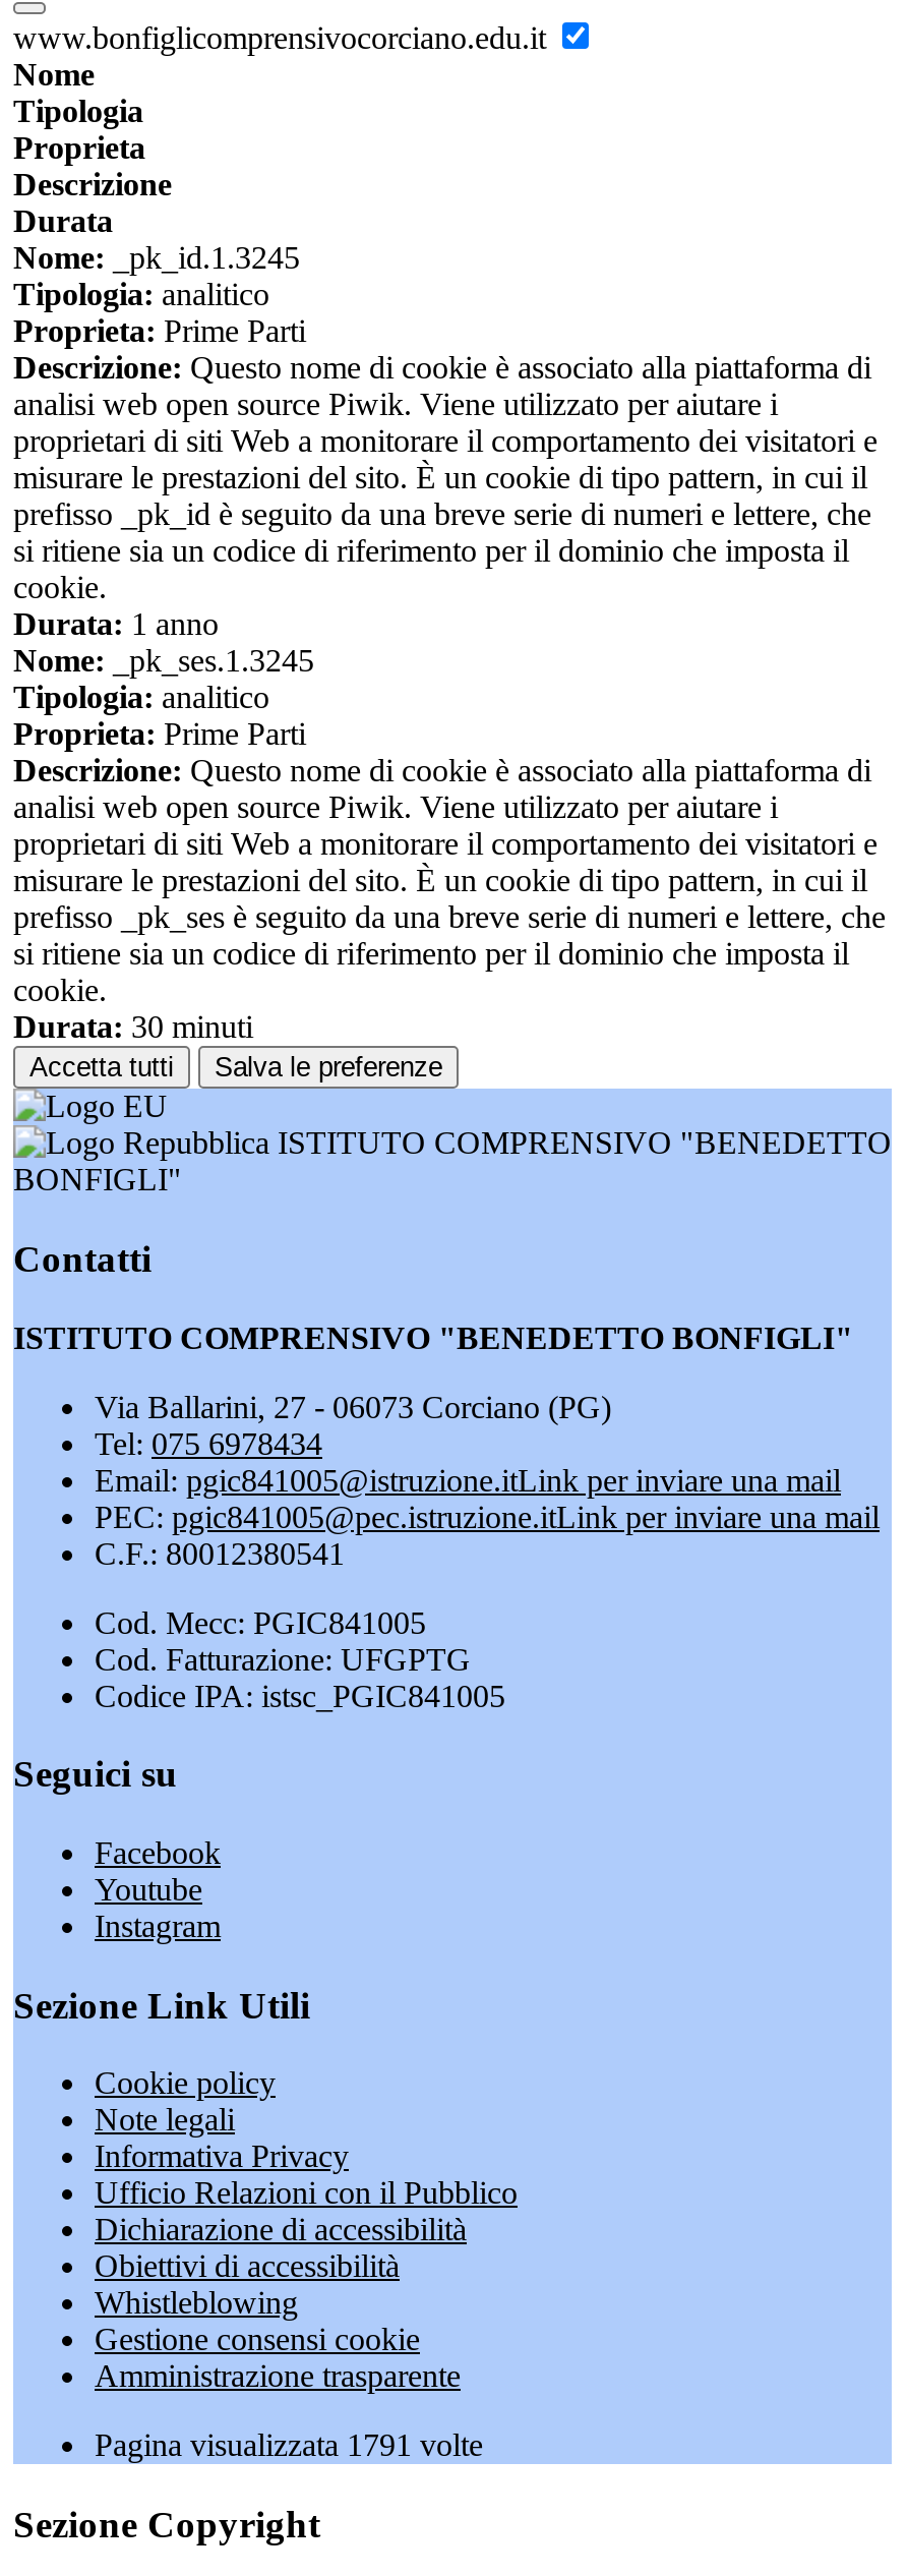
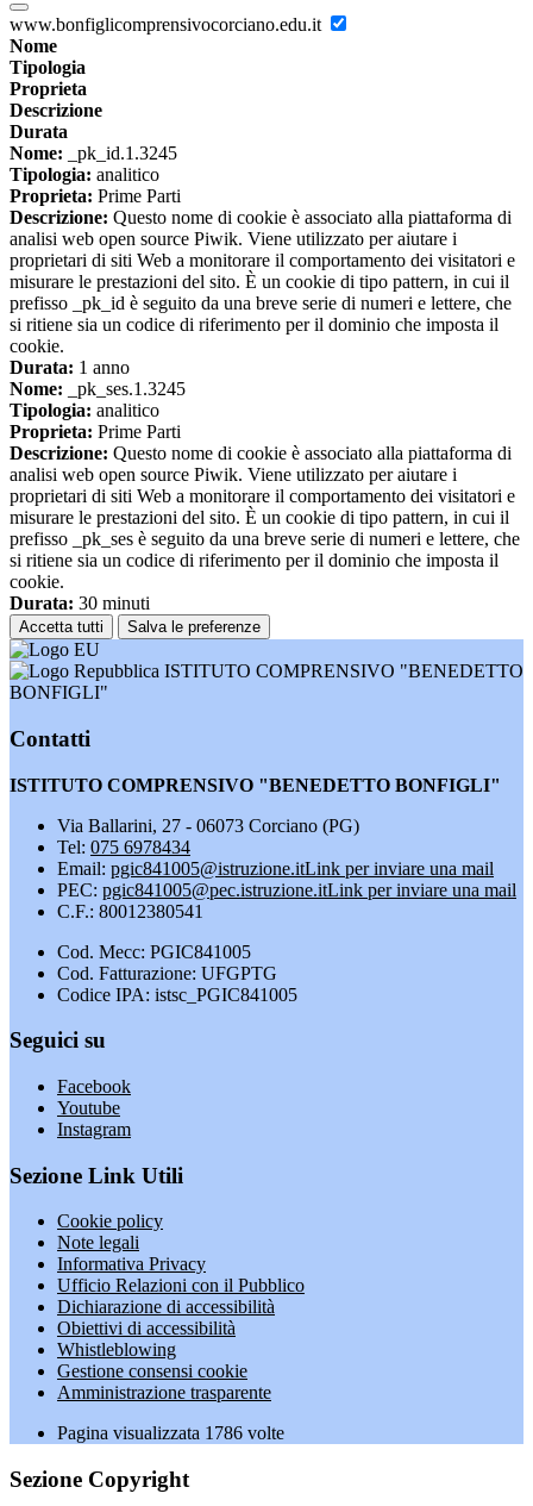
- Pagina visualizzata 1791 volte
+ Pagina visualizzata 1786 volte
